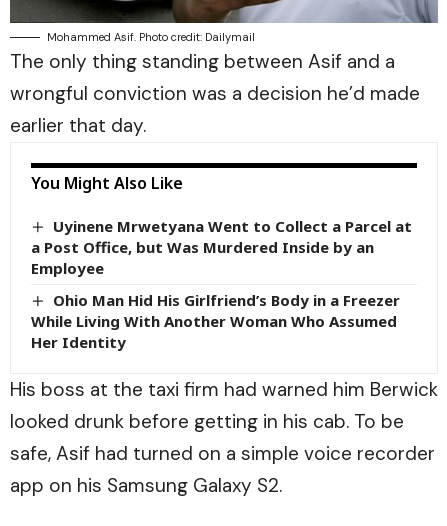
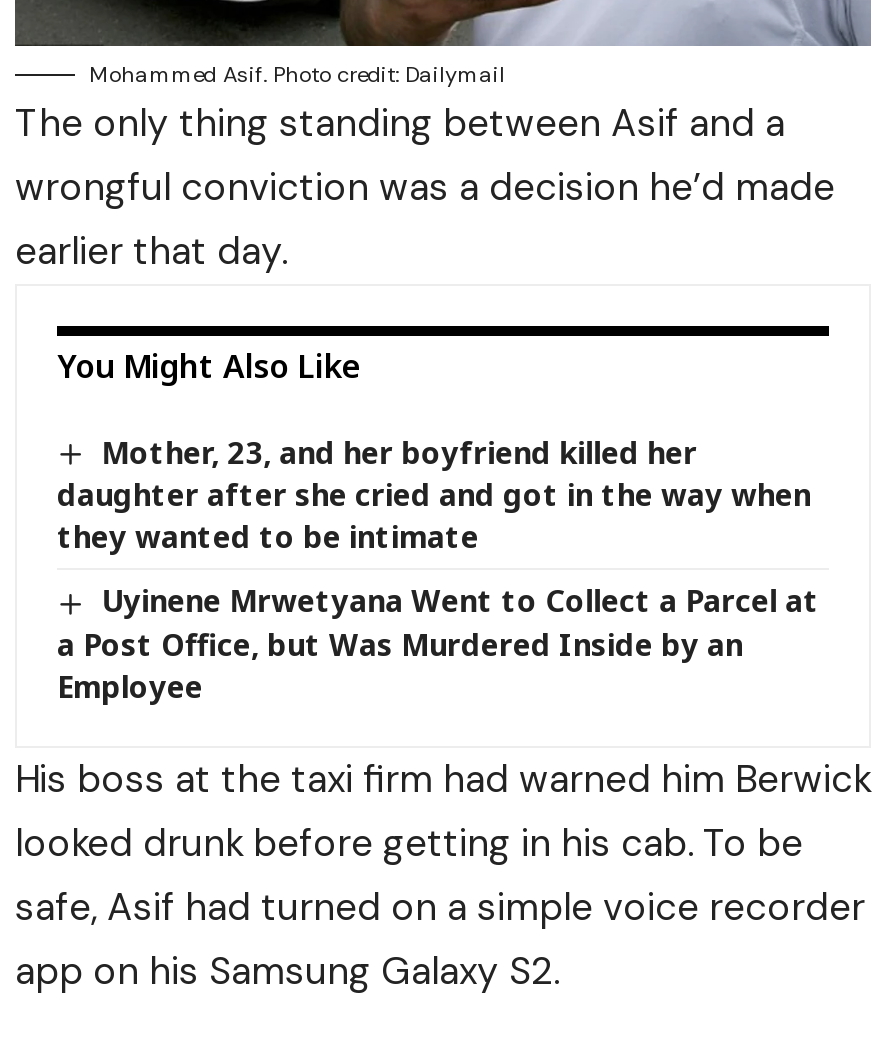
+ Mother, 23, and her boyfriend killed her
+ daughter after she cried and got in the way when
+ they wanted to be intimate

moved down: Uyinene Mrwetyana Went to Collect a Parcel at | a Post Office, but Was Murdered Inside by an | Employee

- Ohio Man Hid His Girlfriend’s Body in a Freezer
- While Living With Another Woman Who Assumed
- Her Identity
